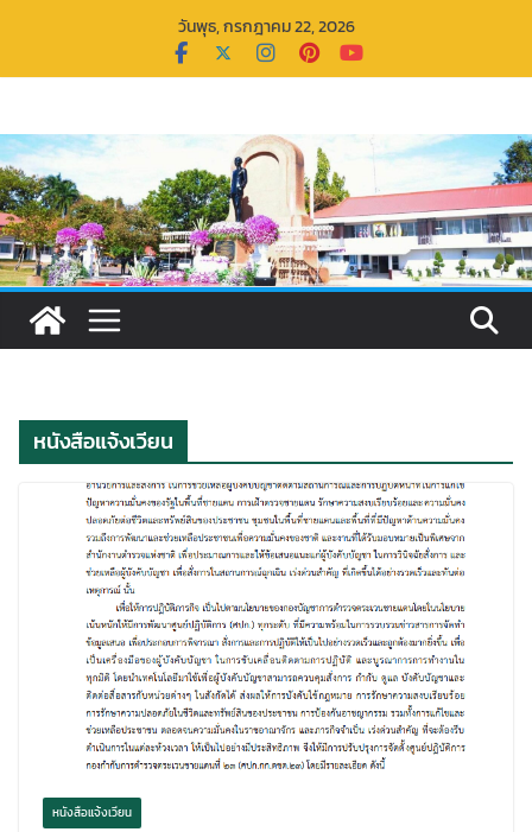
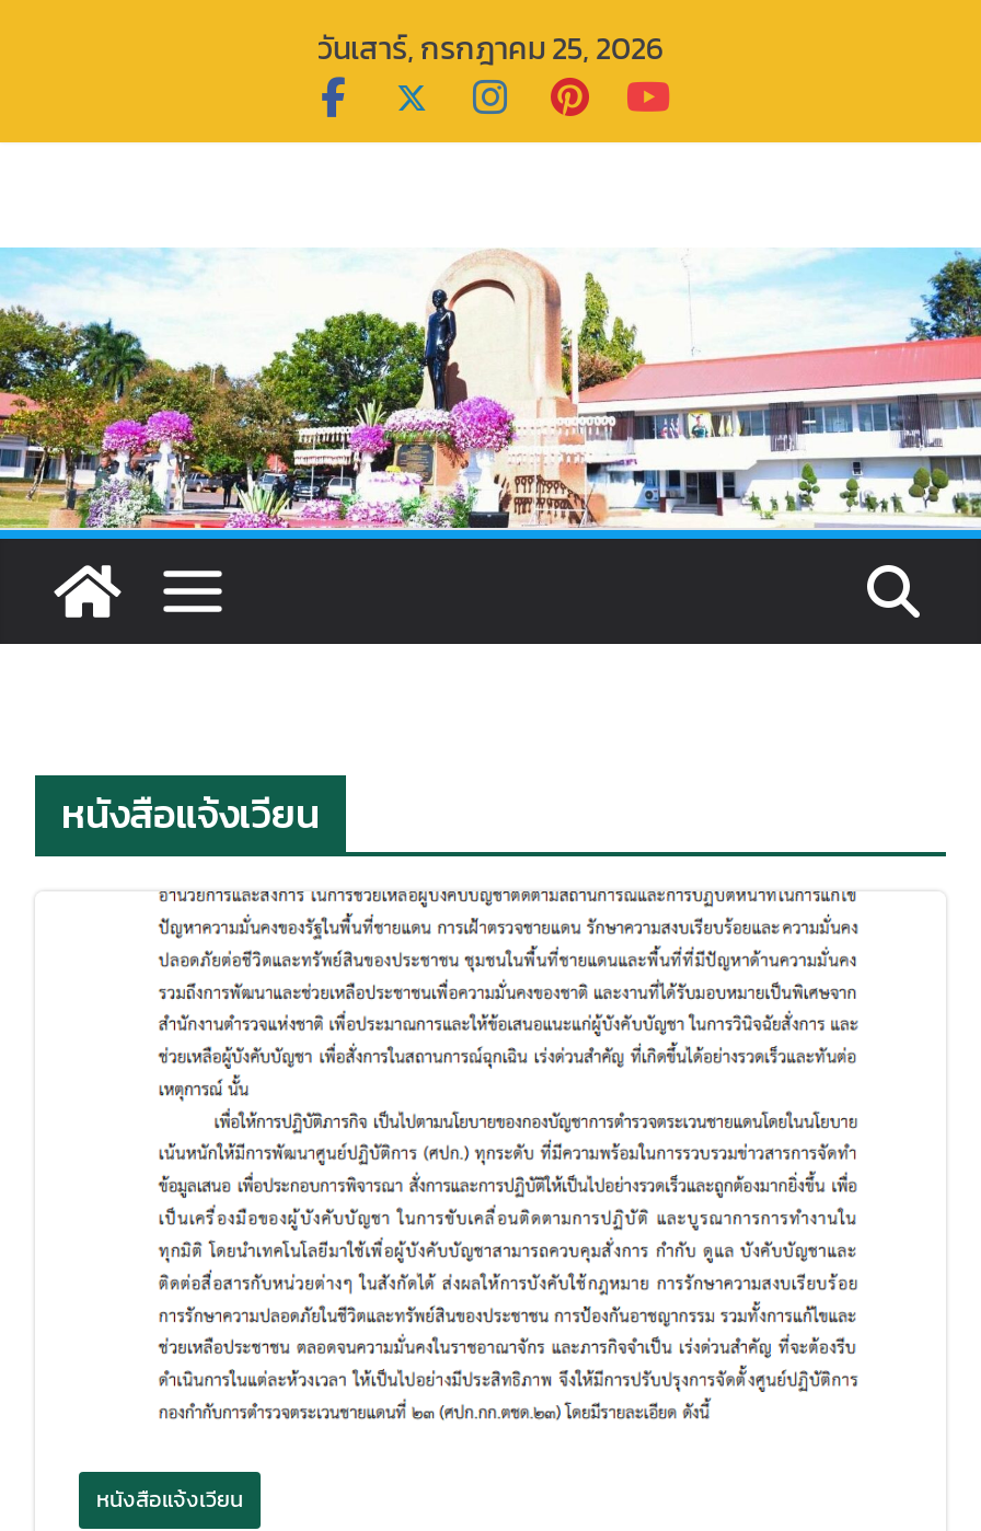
- วันพุธ, กรกฎาคม 22, 2026
+ วันเสาร์, กรกฎาคม 25, 2026
